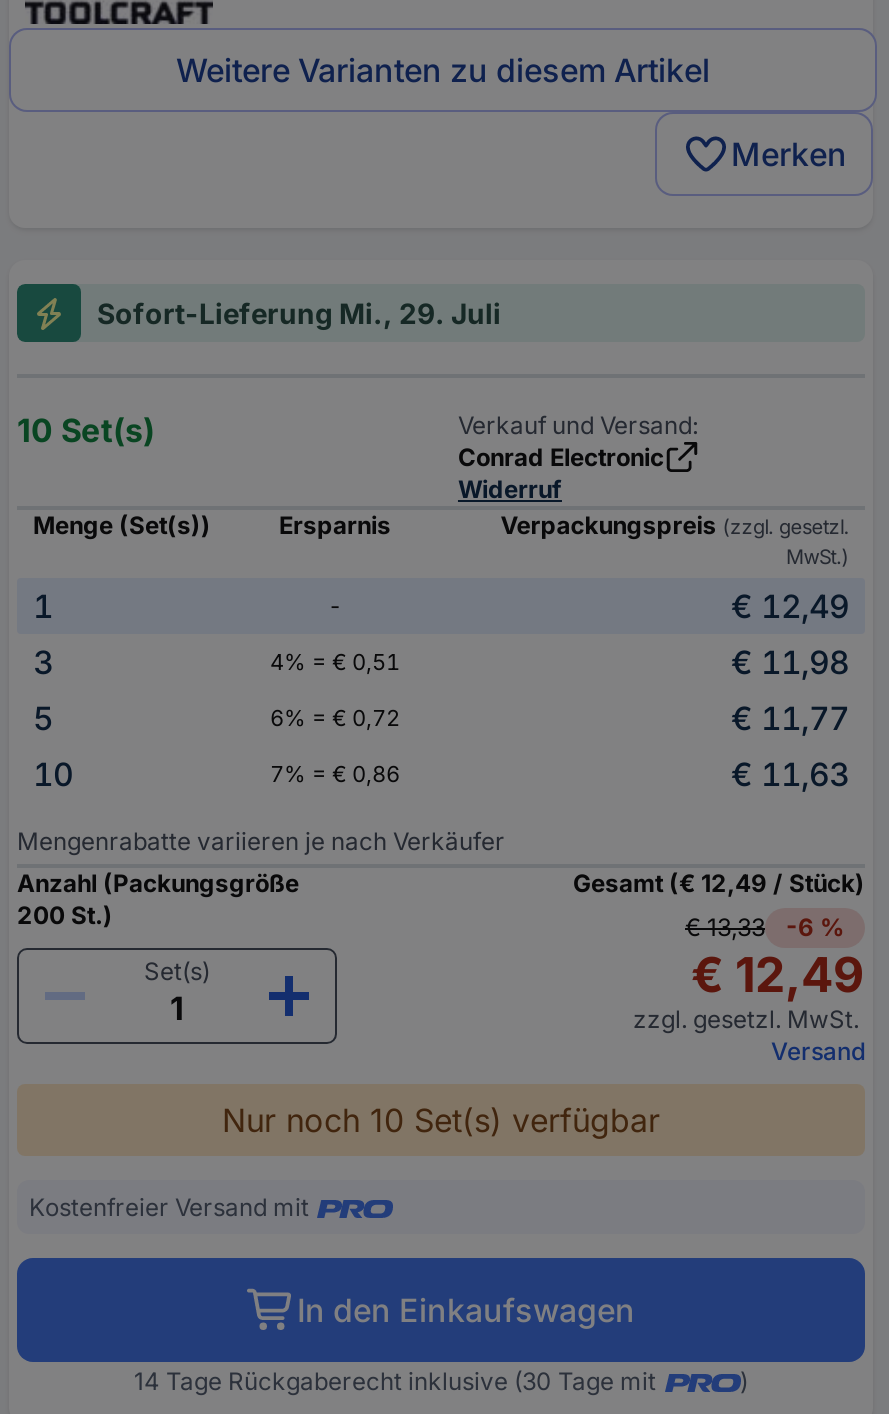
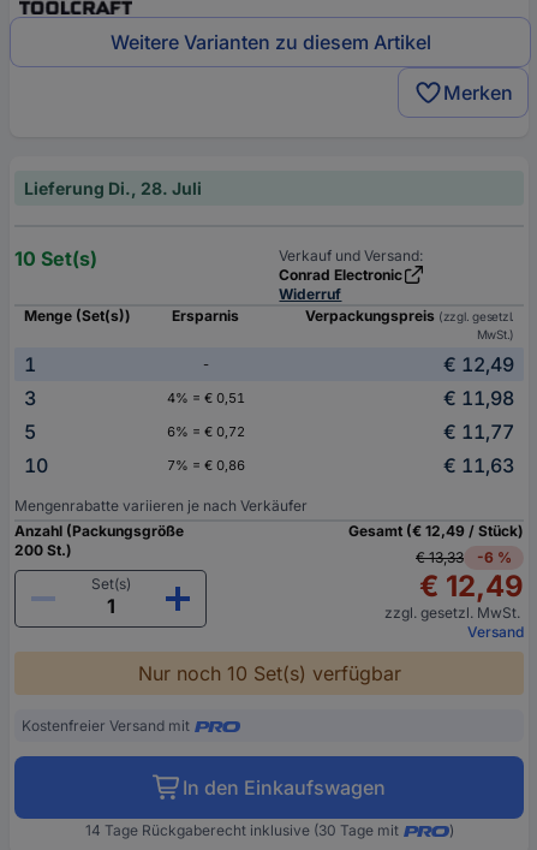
- Sofort-Lieferung Mi., 29. Juli
+ Lieferung Di., 28. Juli
